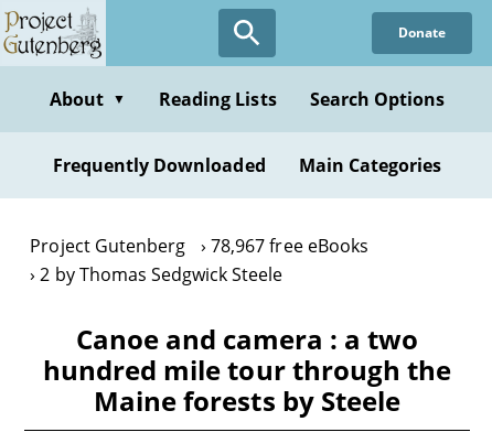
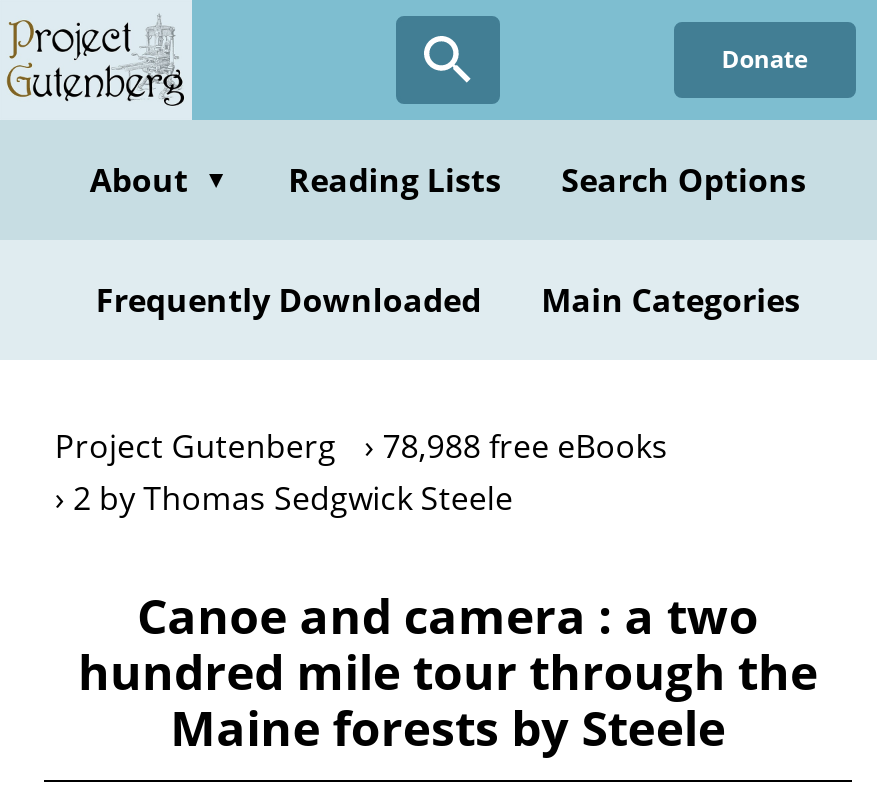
- Project Gutenberg 78,967 free eBooks
+ Project Gutenberg 78,988 free eBooks
